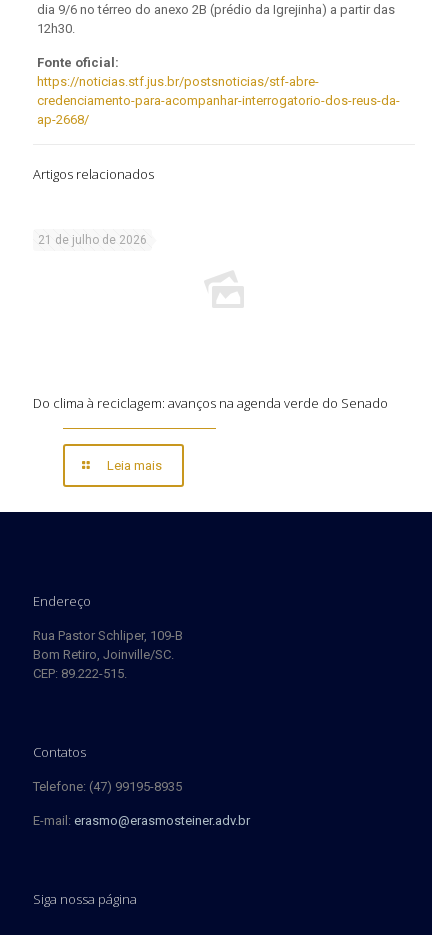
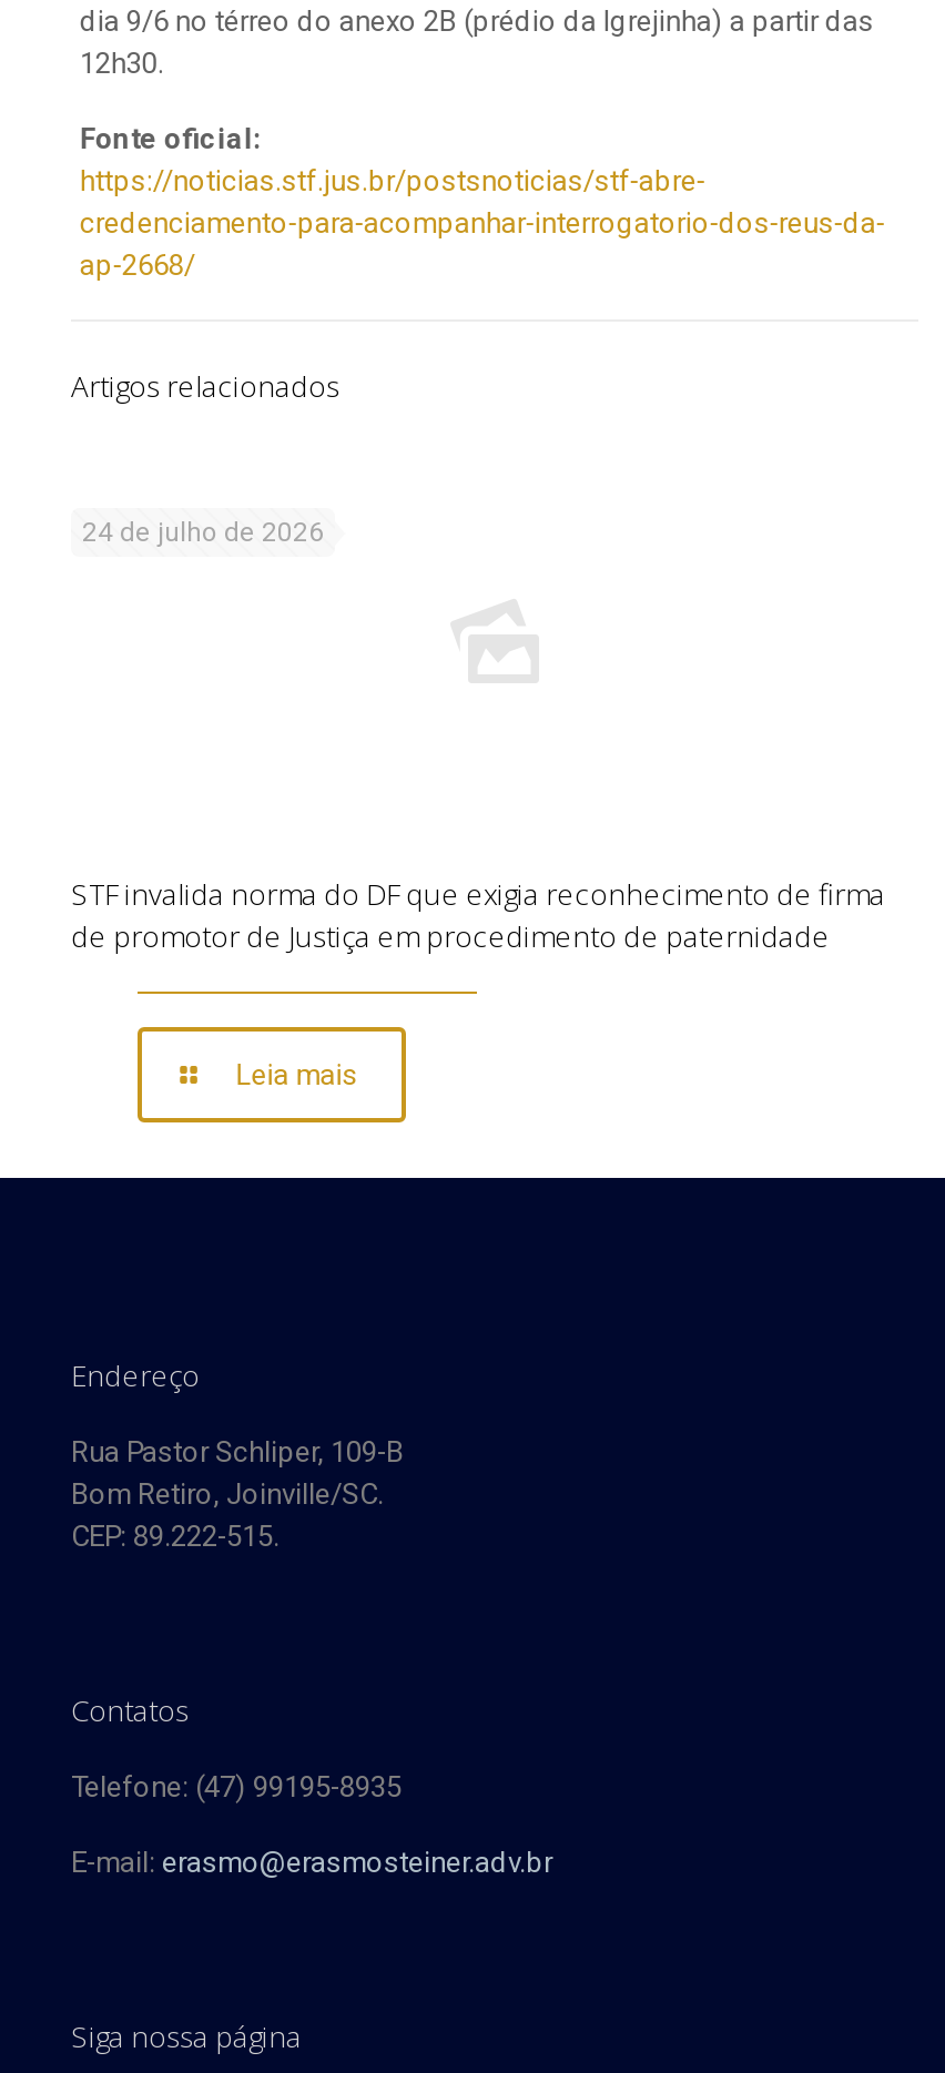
- 21 de julho de 2026
+ 24 de julho de 2026

- Do clima à reciclagem: avanços na agenda verde do Senado
+ STF invalida norma do DF que exigia reconhecimento de firma
+ de promotor de Justiça em procedimento de paternidade
